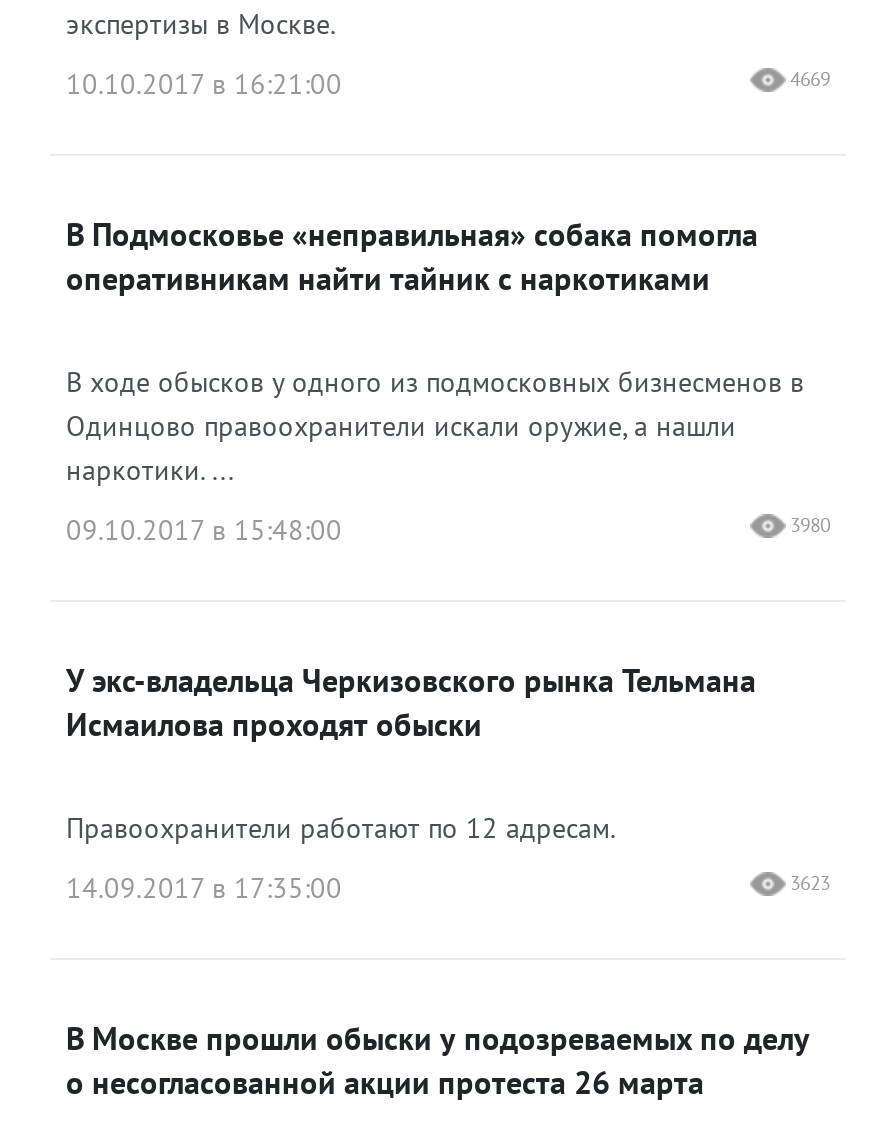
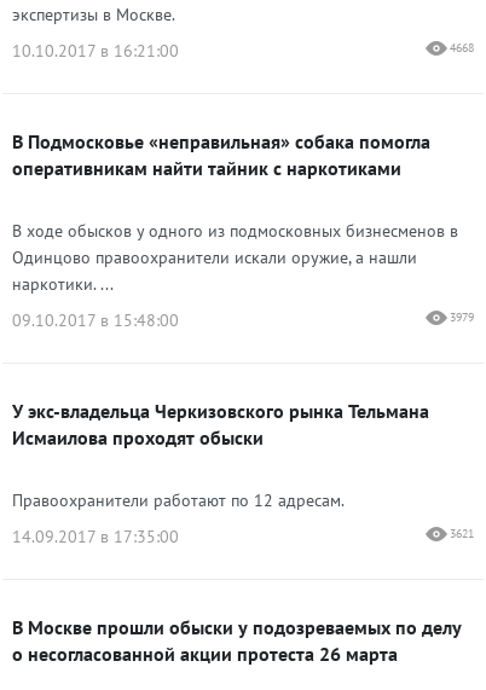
- 4669
+ 4668

- 3980
+ 3979

- 3623
+ 3621
